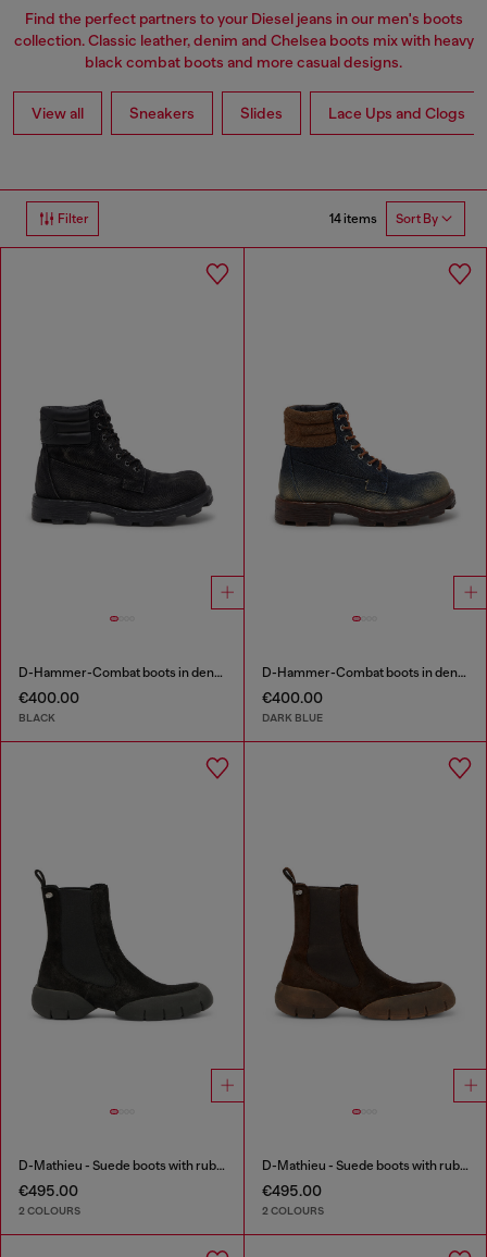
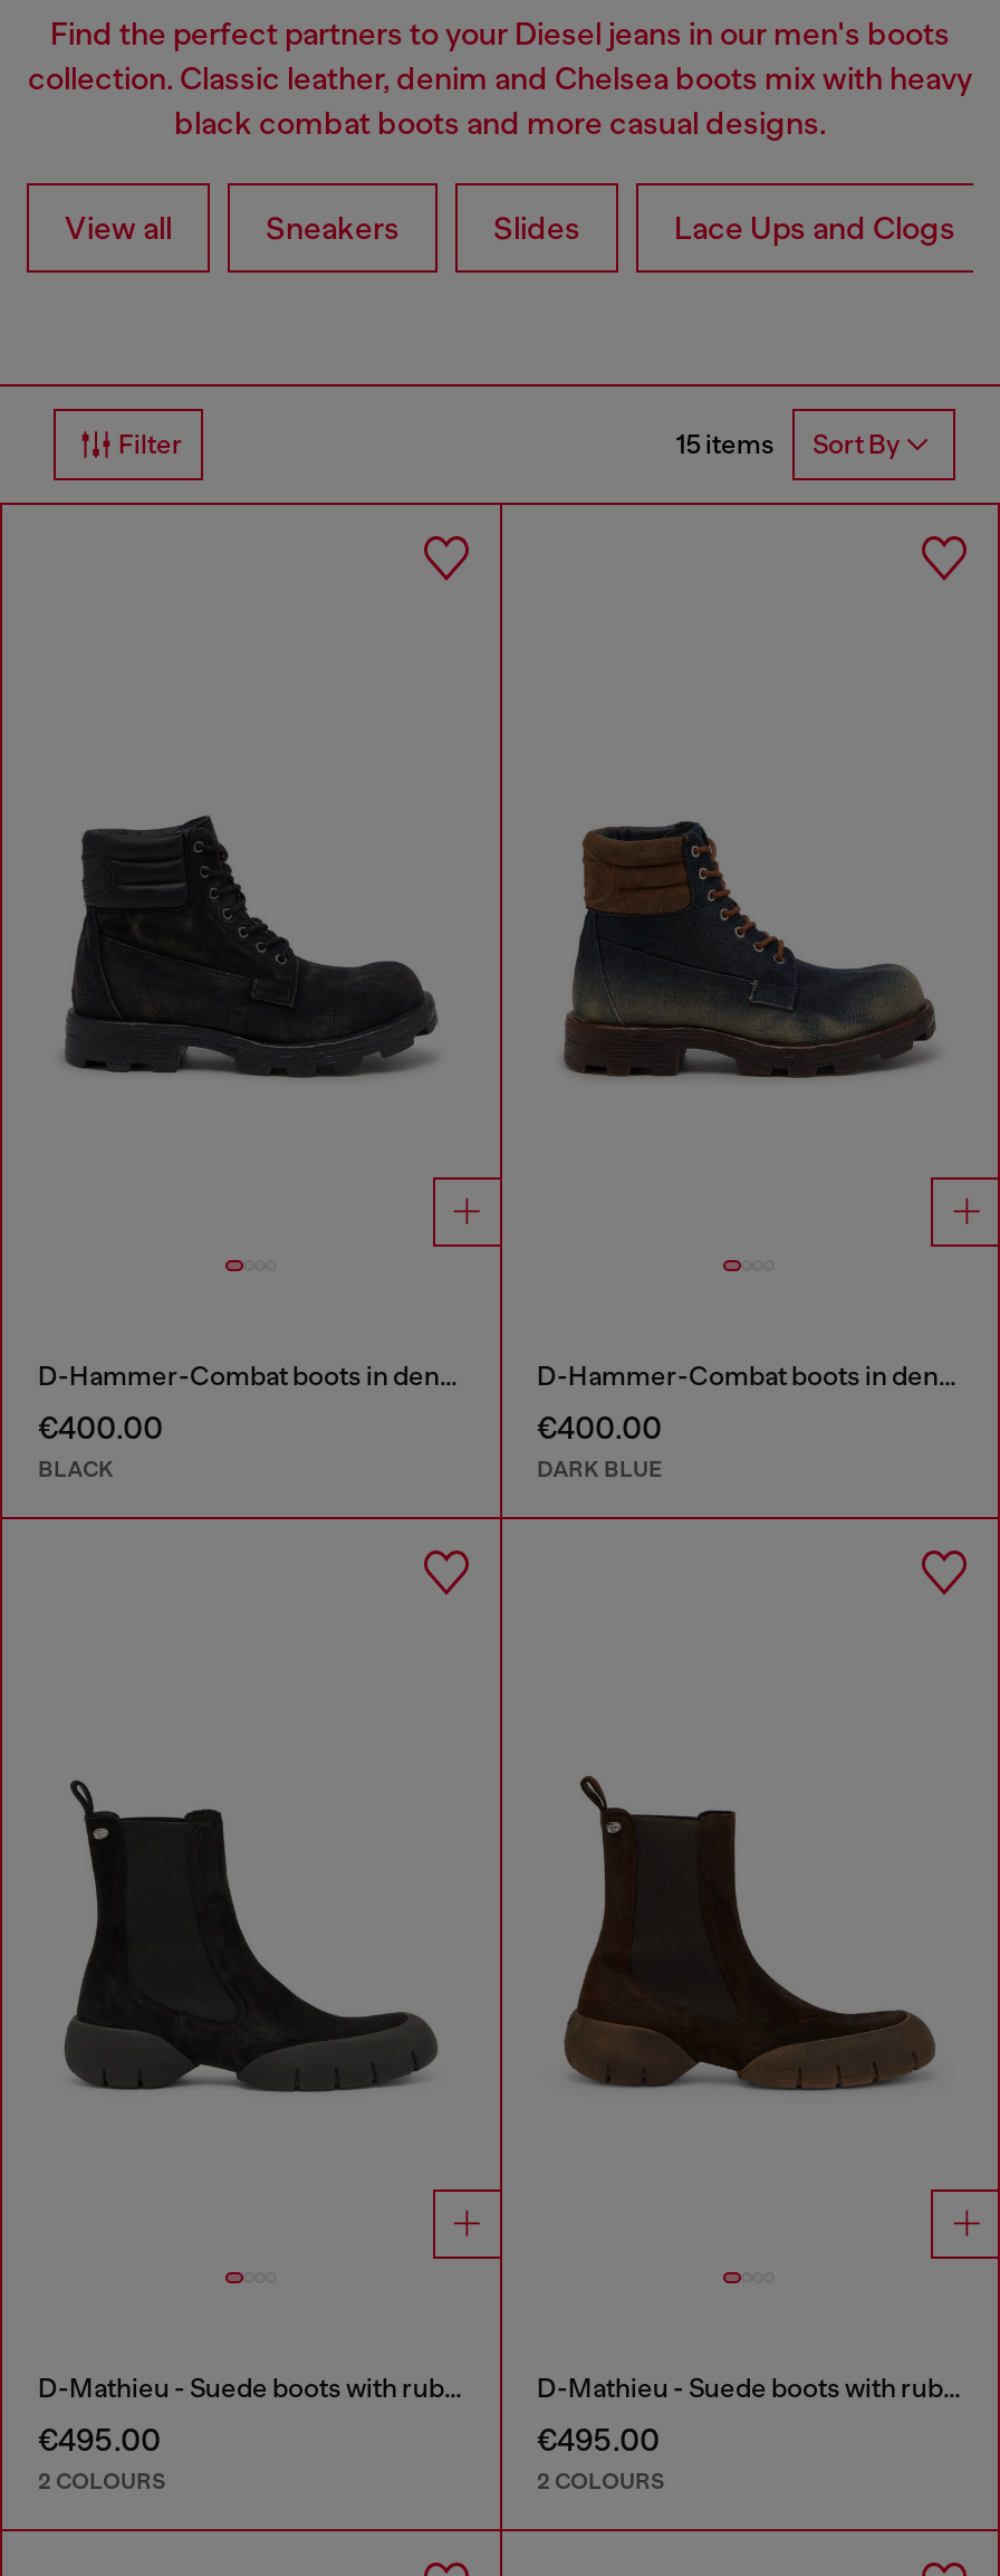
- 14 items Sort By
+ 15 items Sort By
